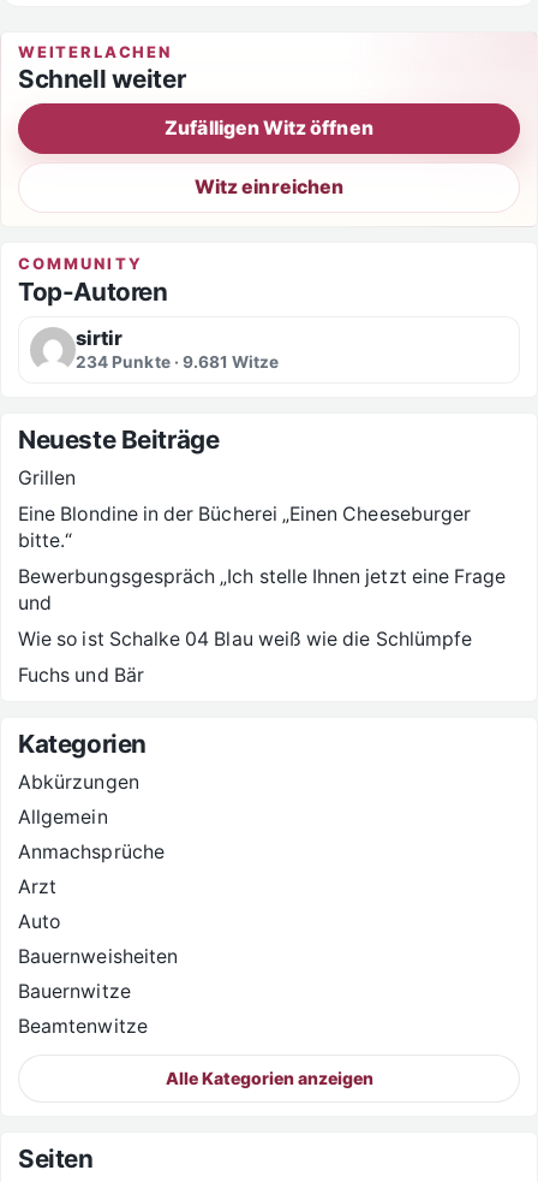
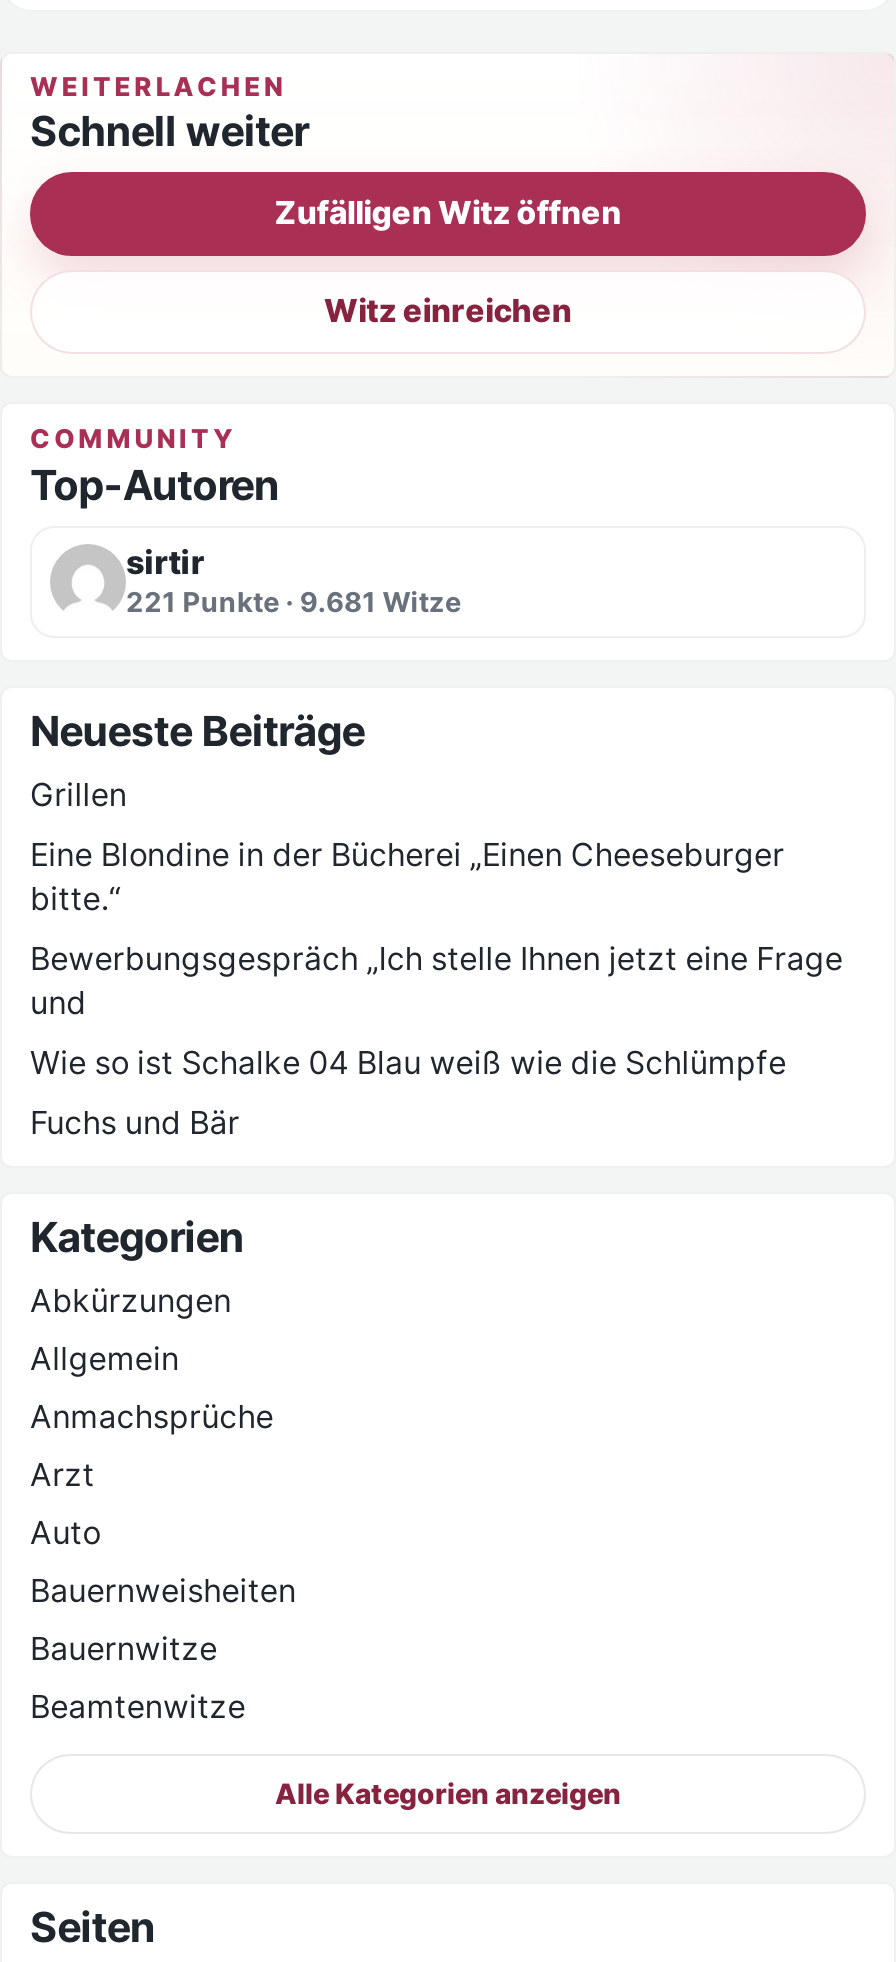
- 234 Punkte · 9.681 Witze
+ 221 Punkte · 9.681 Witze
